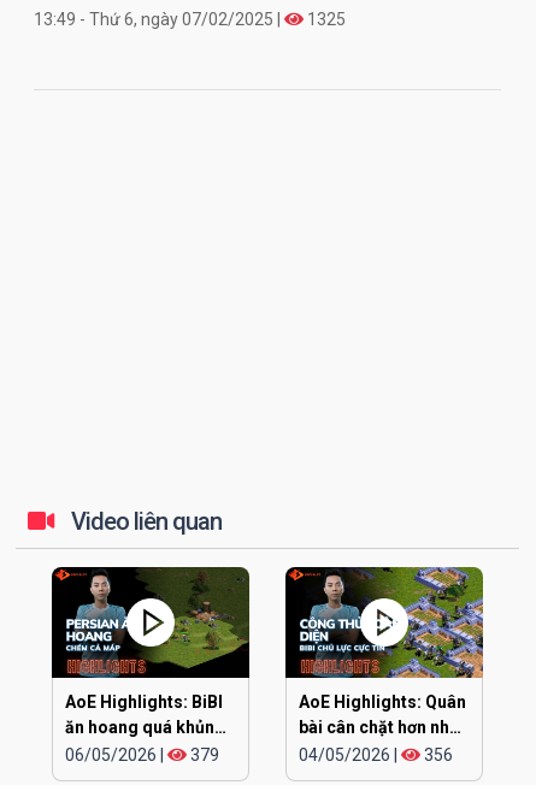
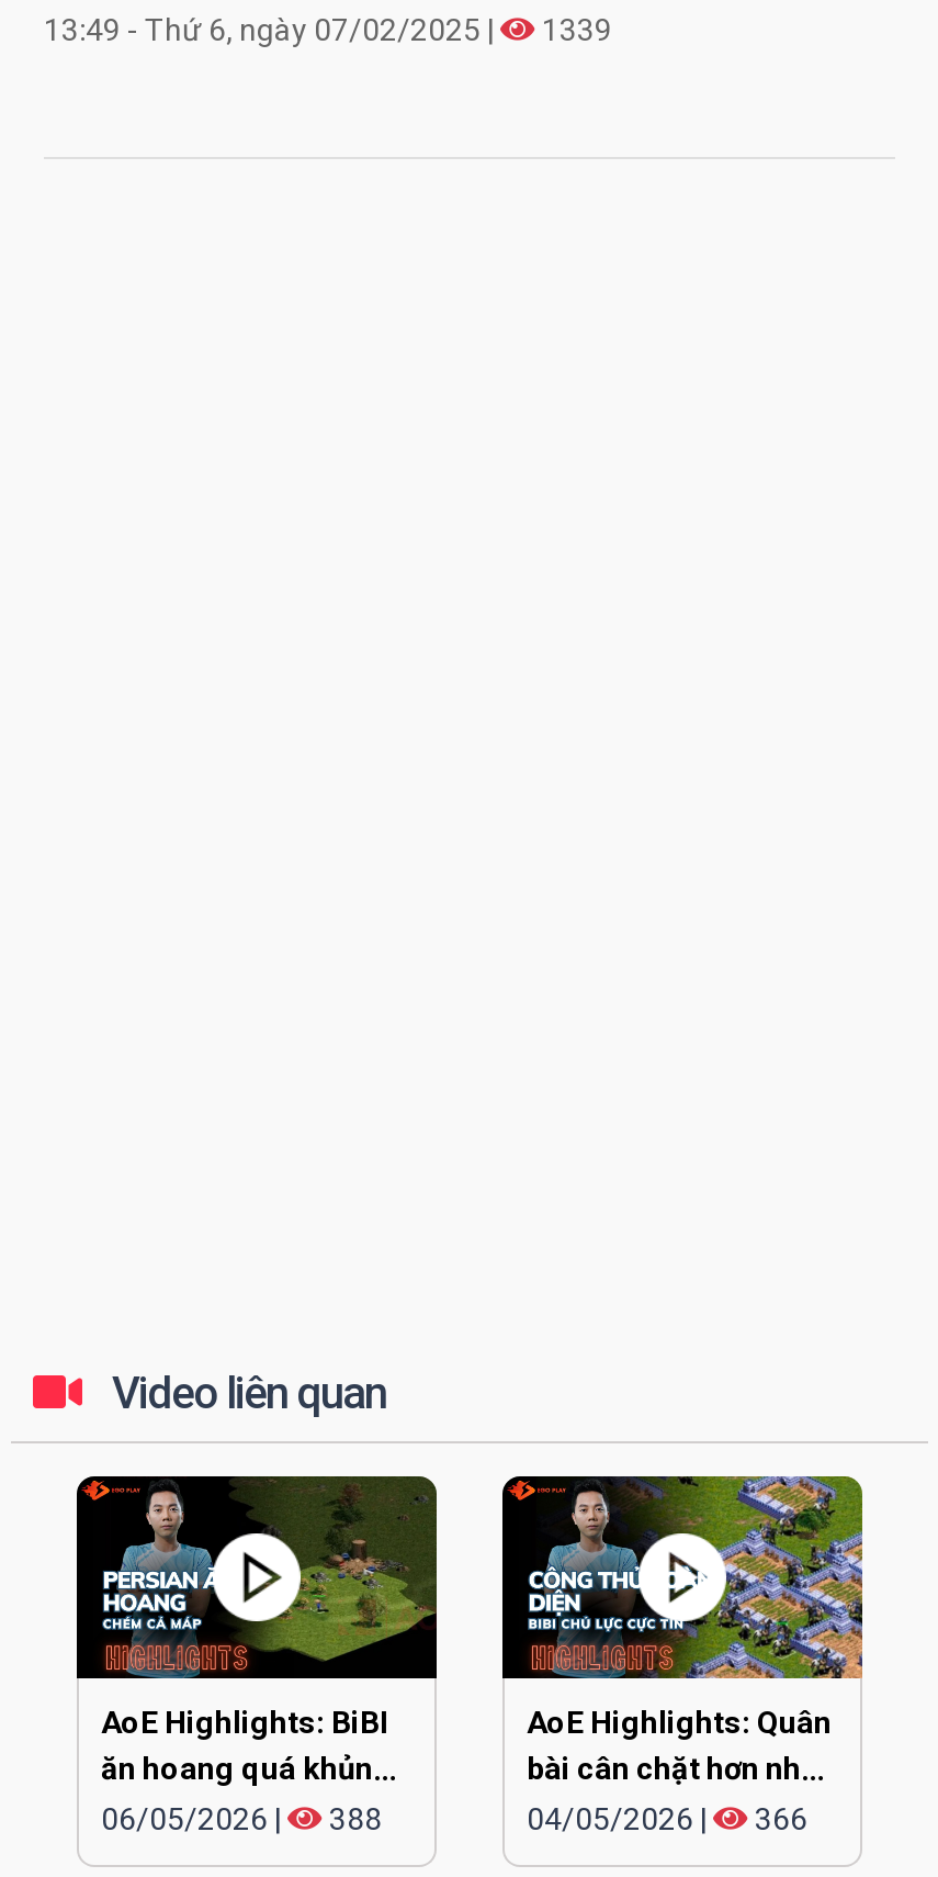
- 1325
+ 1339

- 379
+ 388

- 356
+ 366
